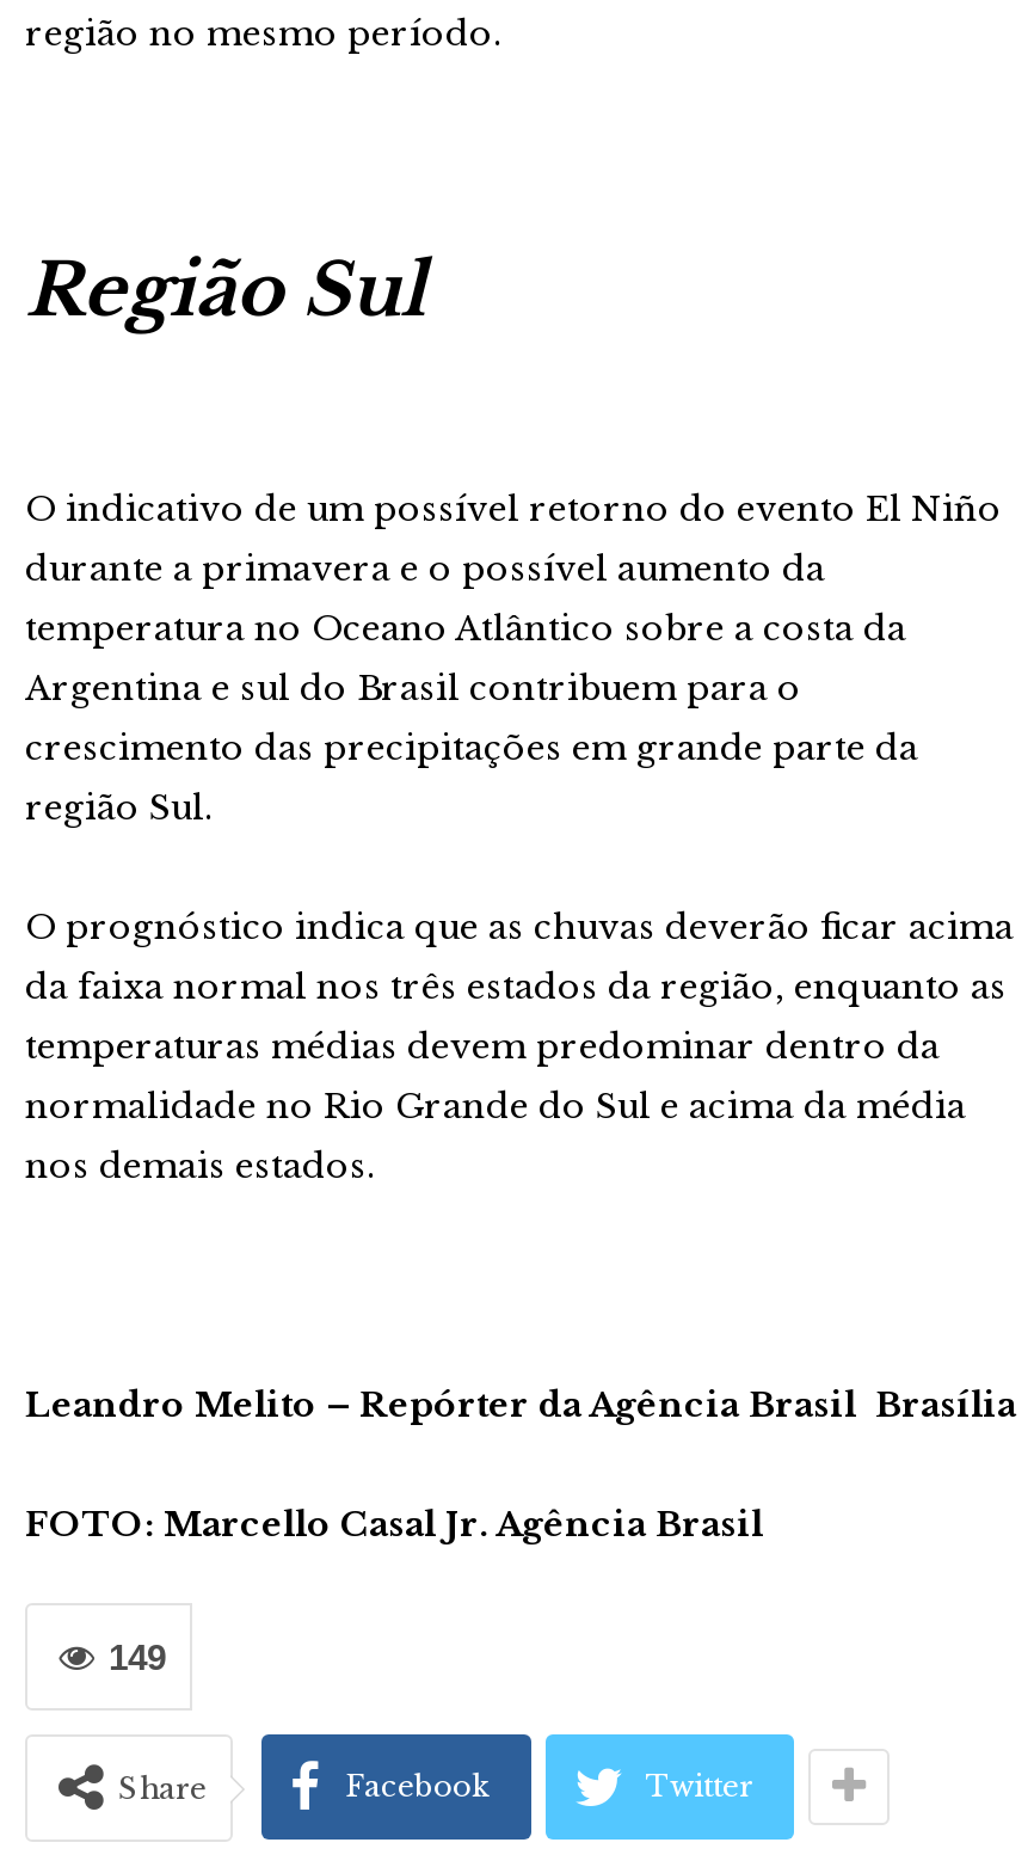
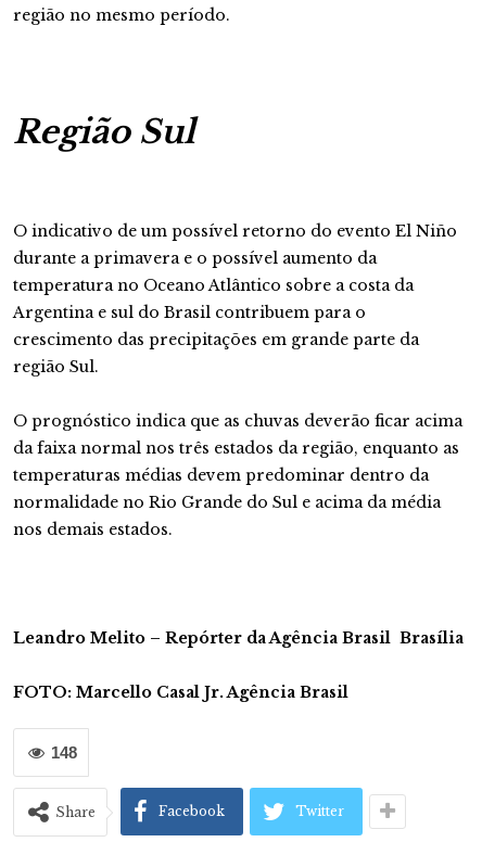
- 149
+ 148
